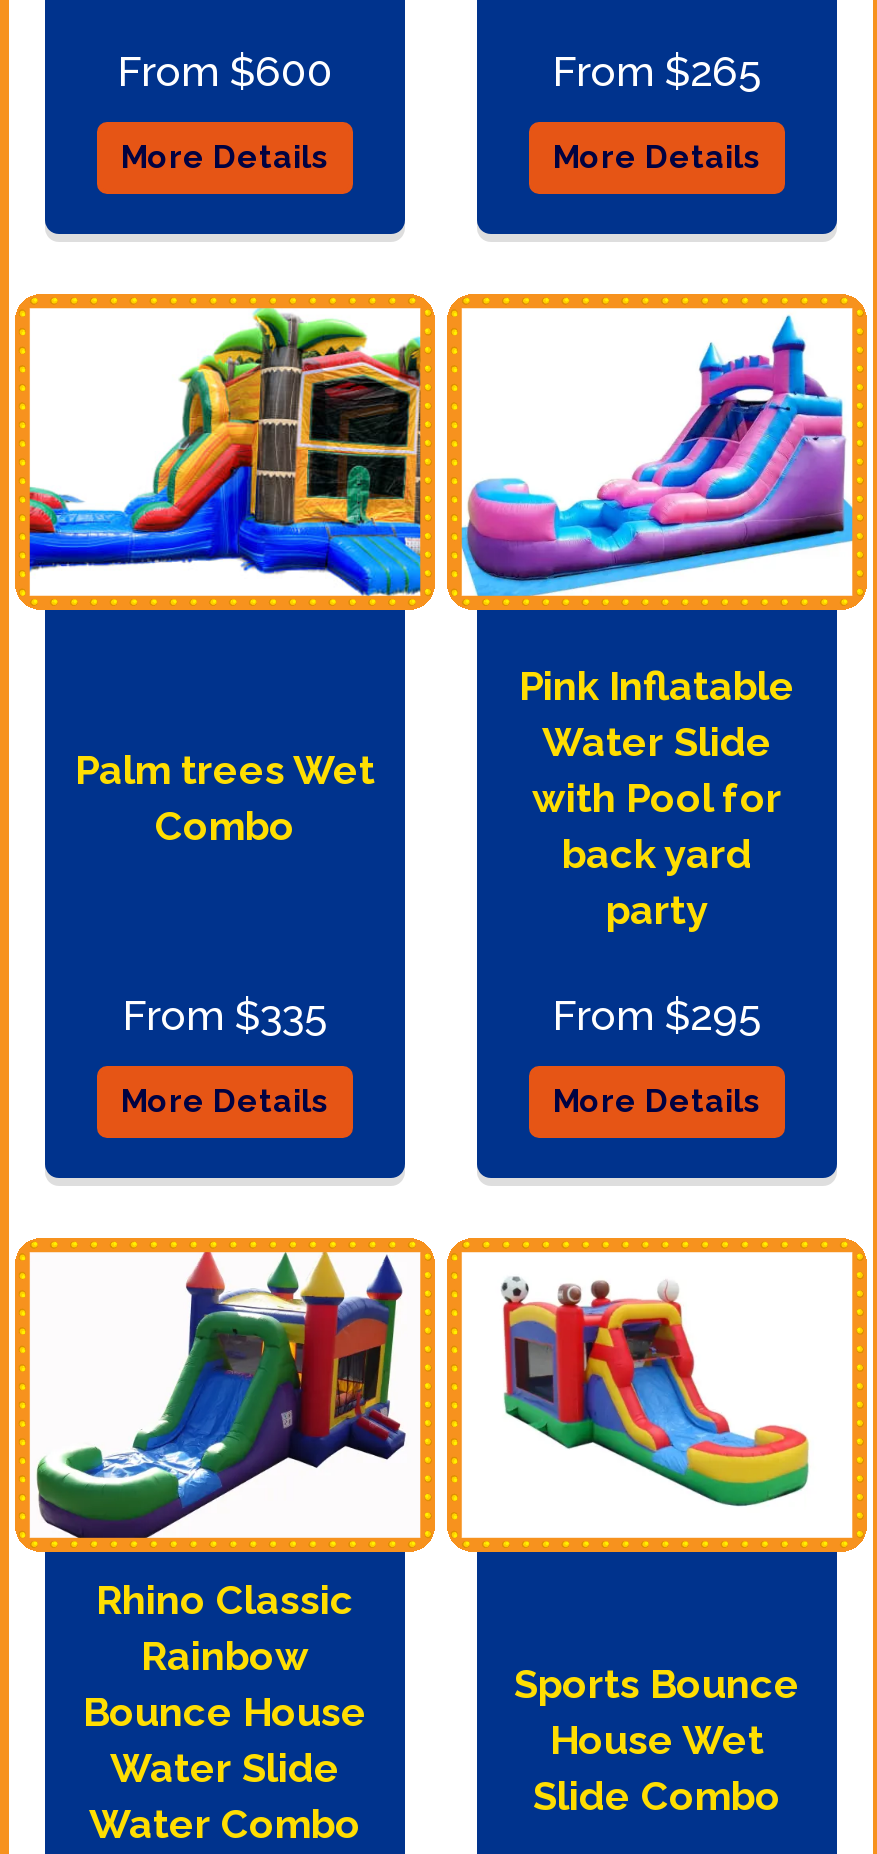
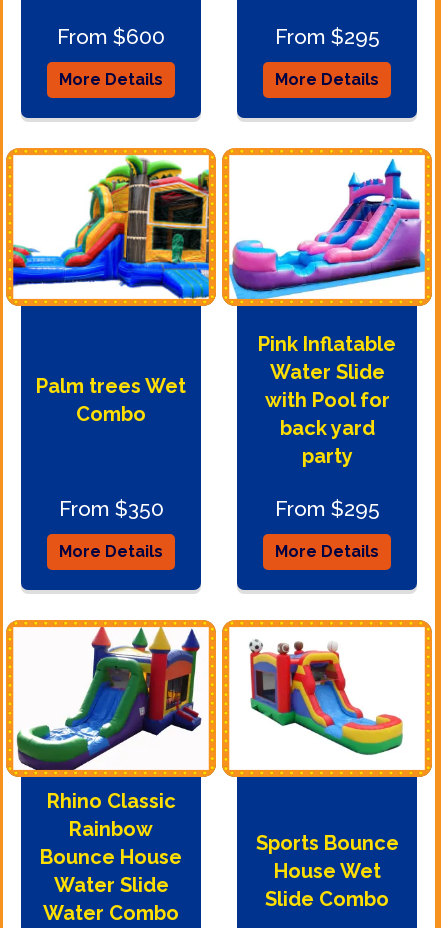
- From $265
+ From $295

- From $335
+ From $350
